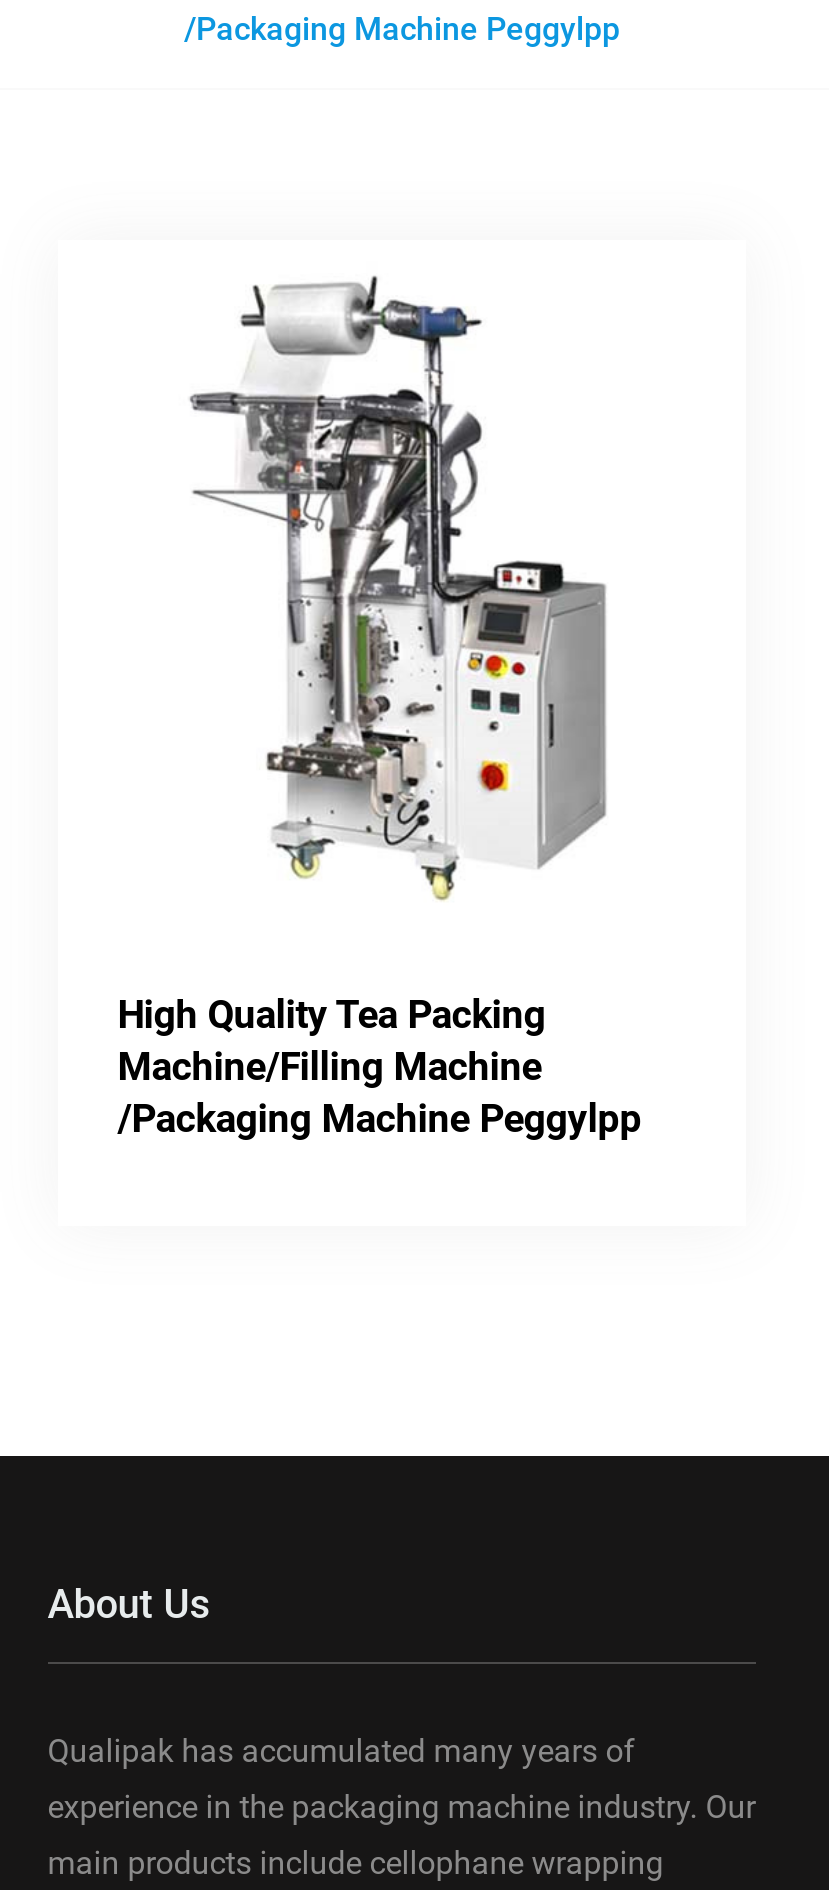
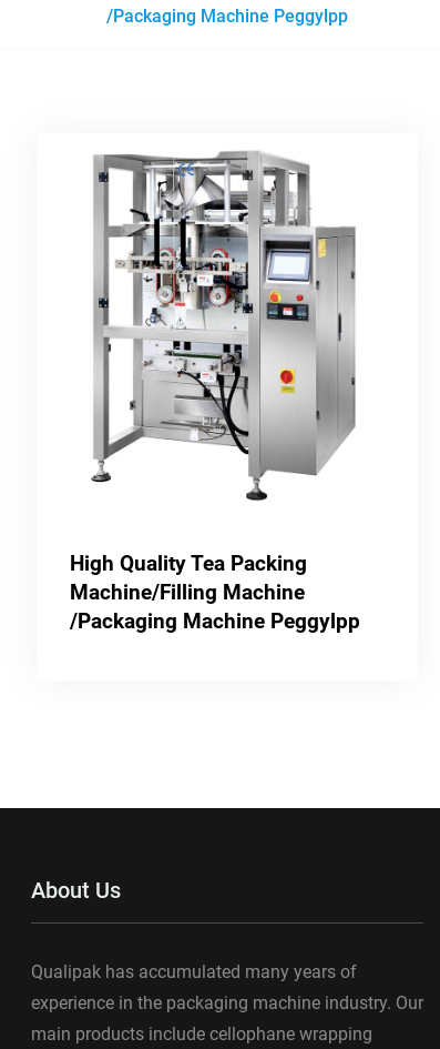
- [image]
+ [image]
